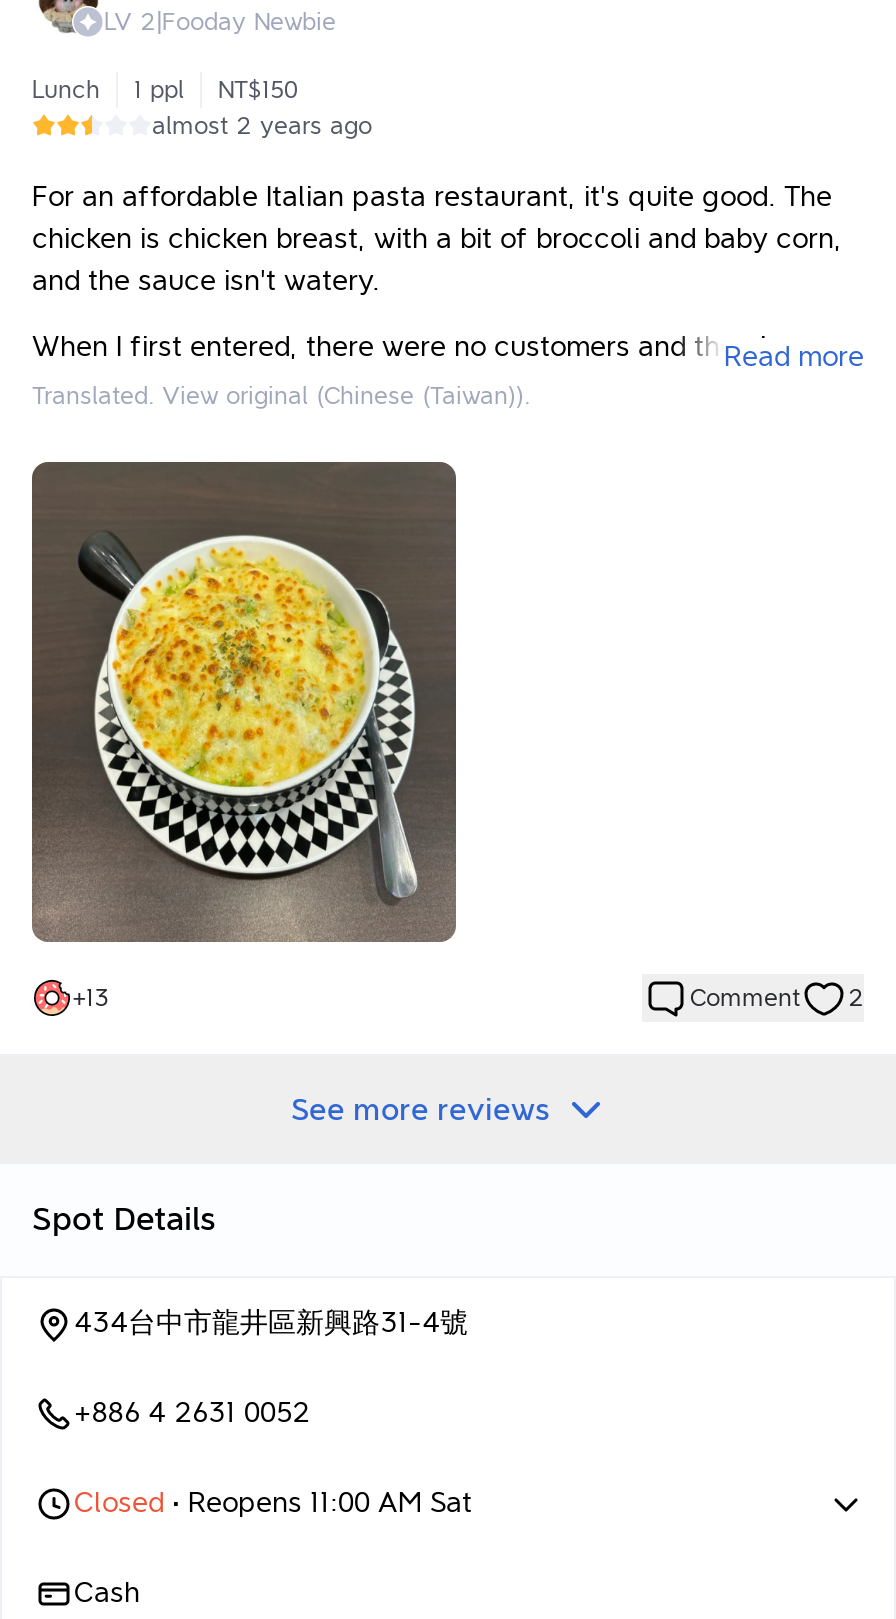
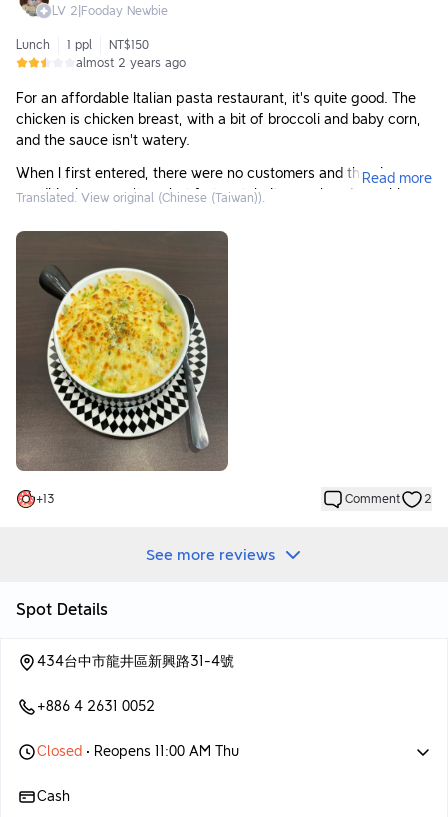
- Closed • Reopens 11:00 AM Sat
+ Closed • Reopens 11:00 AM Thu
